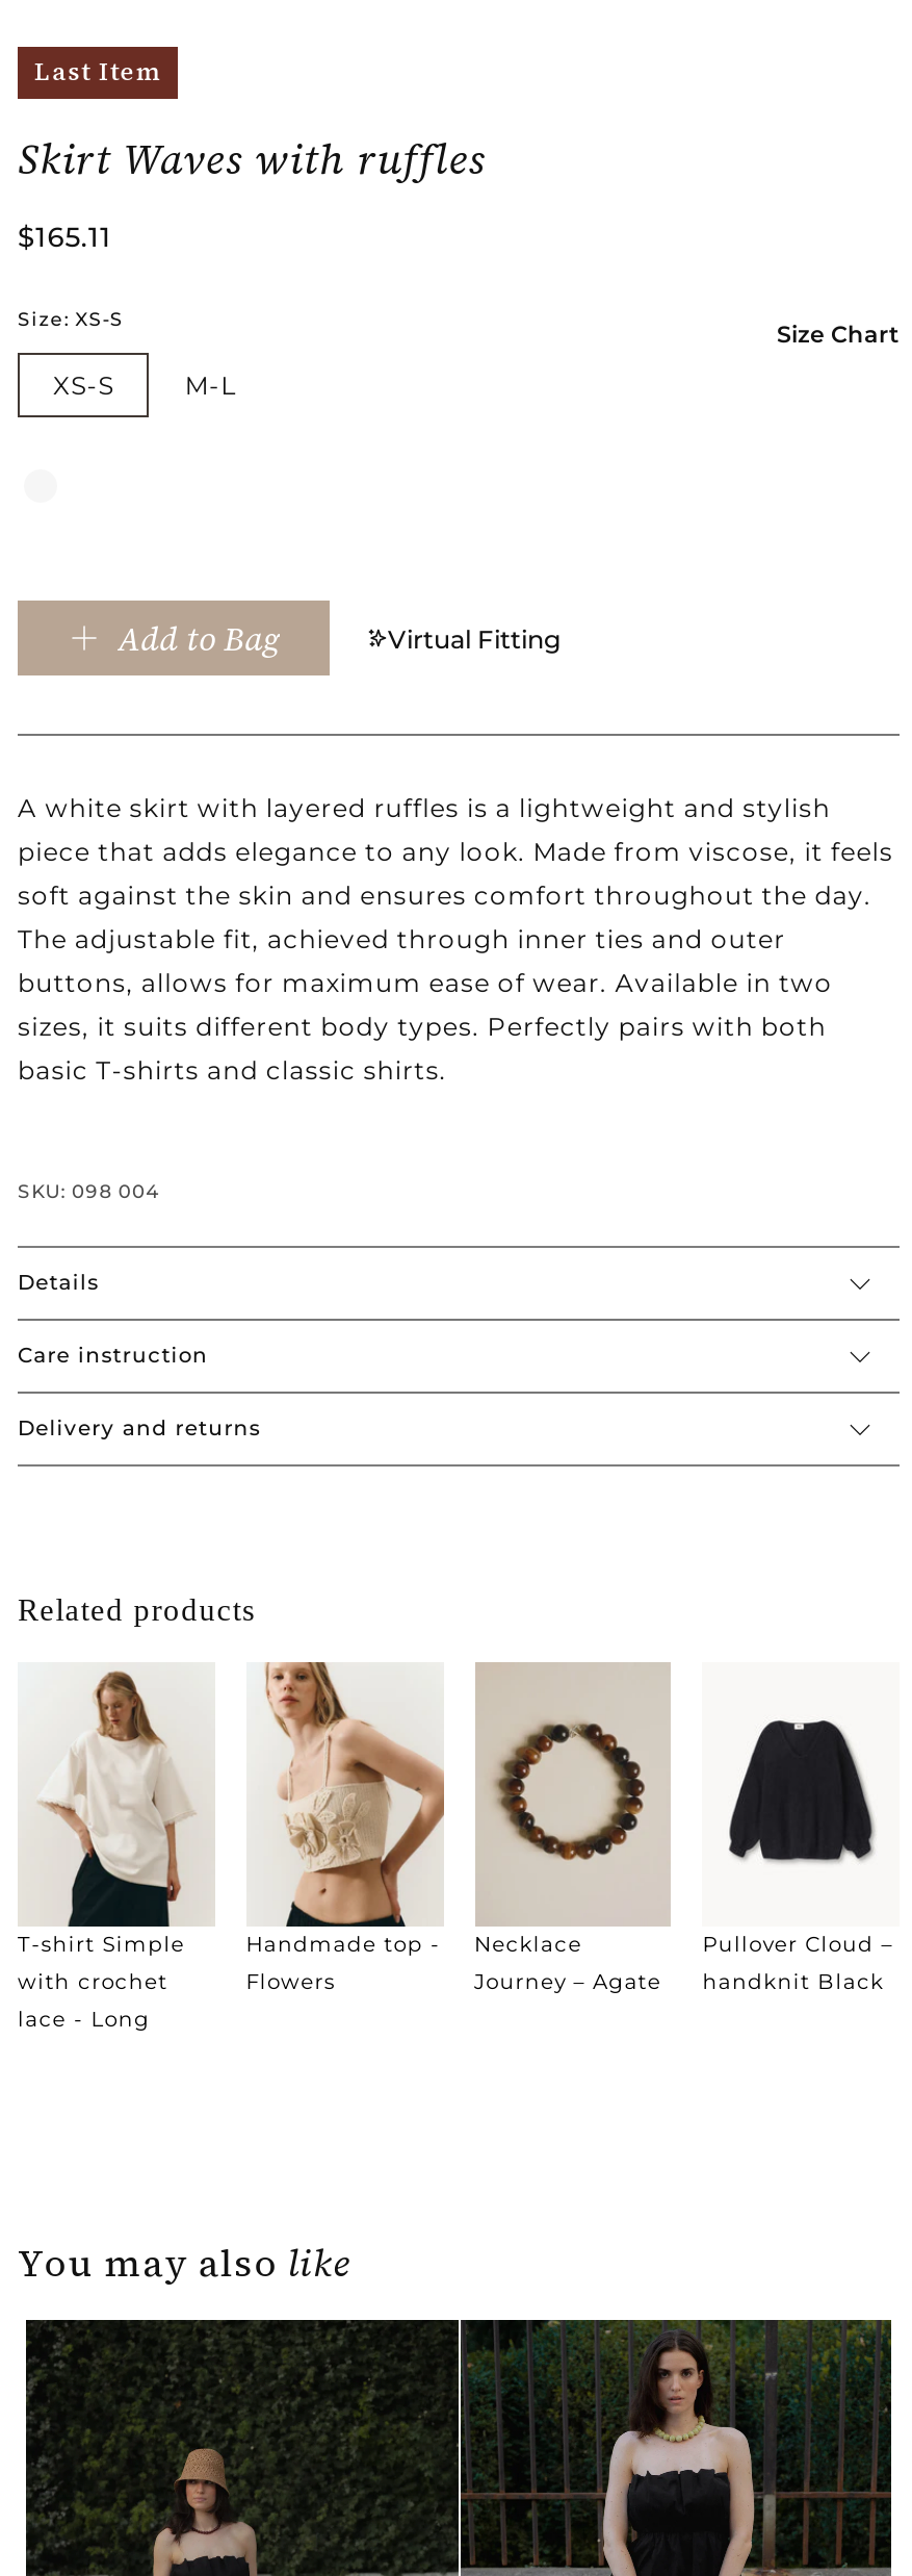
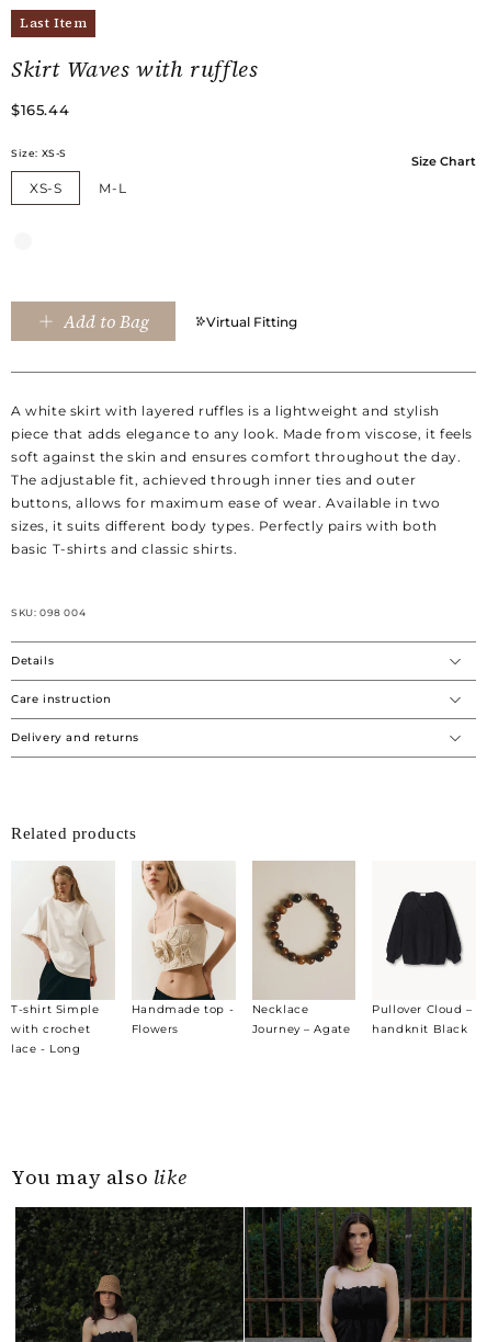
- $165.11
+ $165.44
